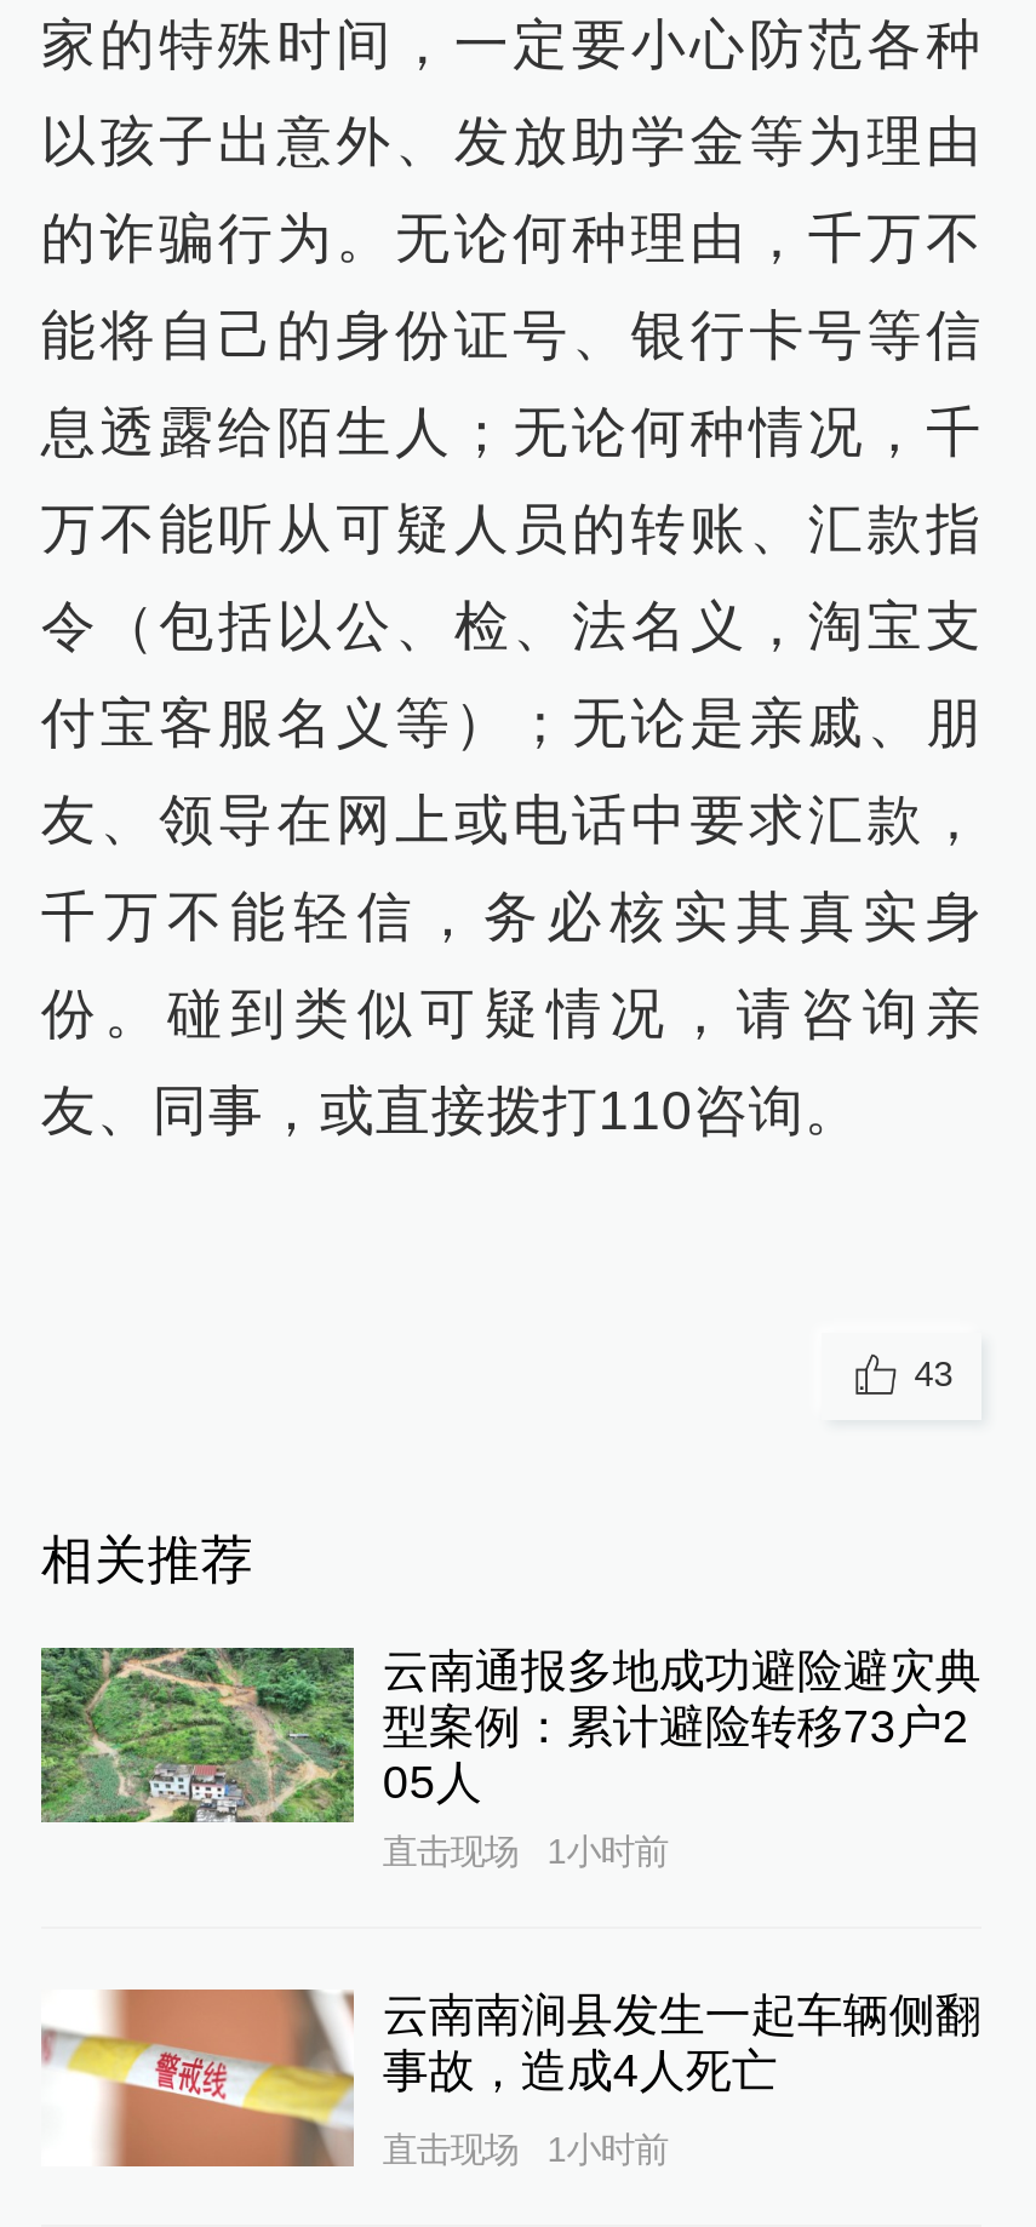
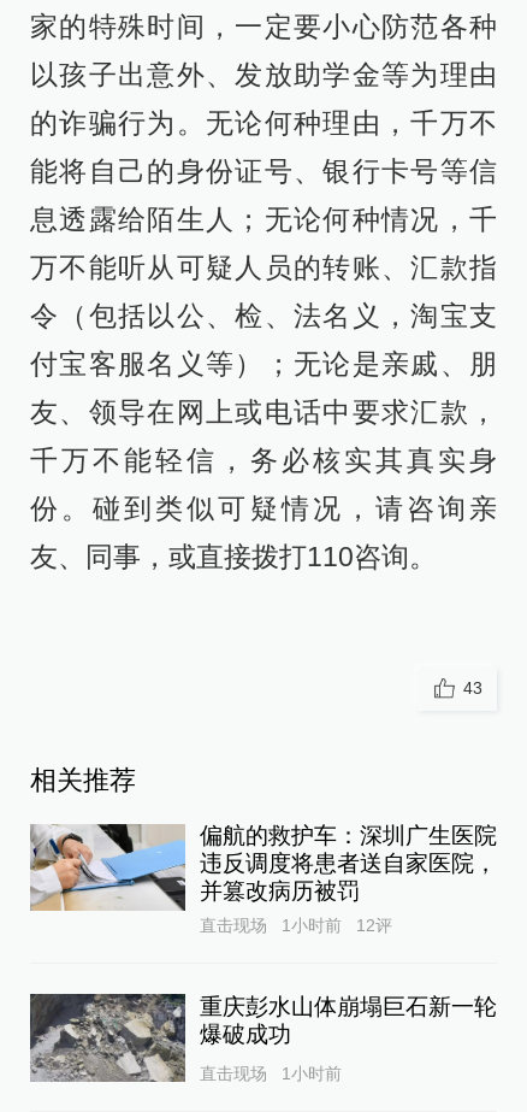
- [image]
- 云南通报多地成功避险避灾典
- 型案例：累计避险转移73户2
- 05人
+ [image]
+ 偏航的救护车：深圳广生医院
+ 违反调度将患者送自家医院，
+ 并篡改病历被罚

- [image]
- 云南南涧县发生一起车辆侧翻
- 事故，造成4人死亡
+ [image]
+ 12评
+ 重庆彭水山体崩塌巨石新一轮
+ 爆破成功
